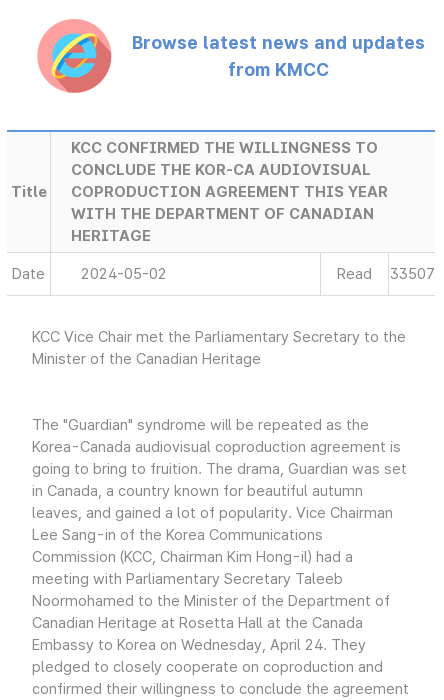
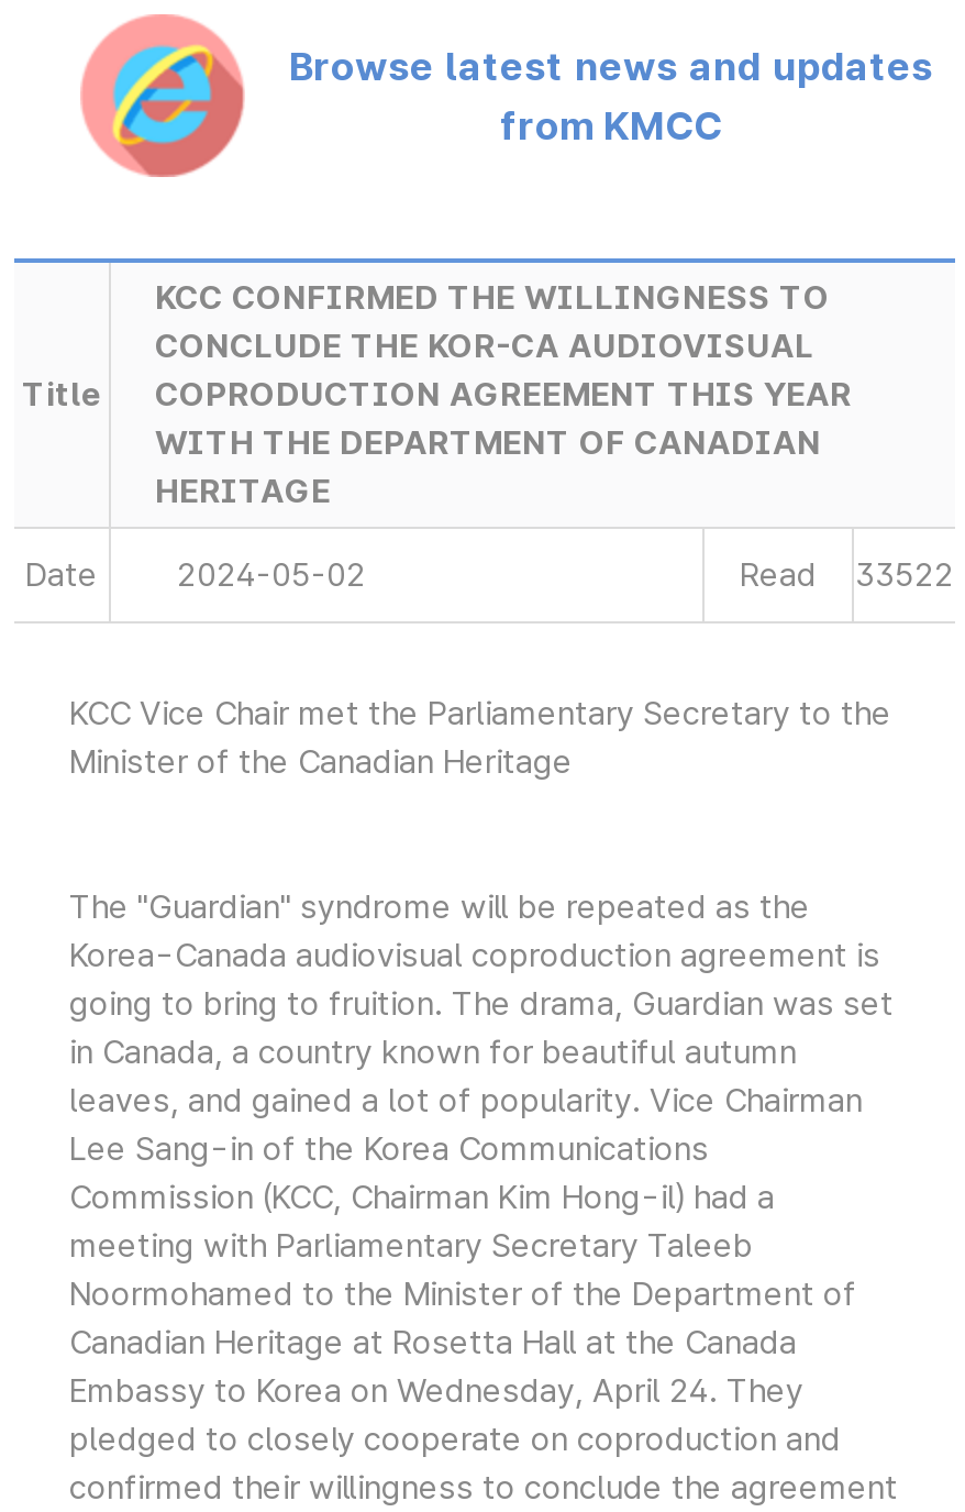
- Read 33507
+ Read 33522
